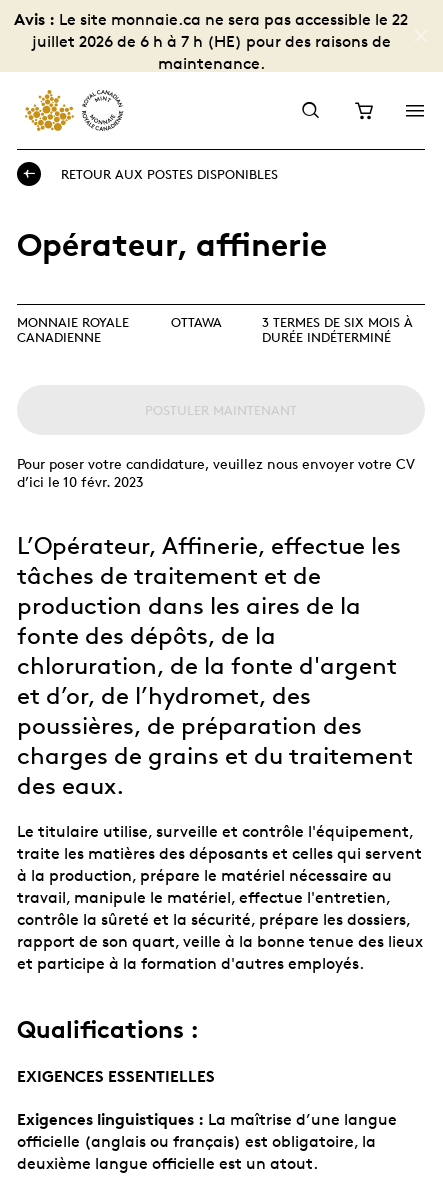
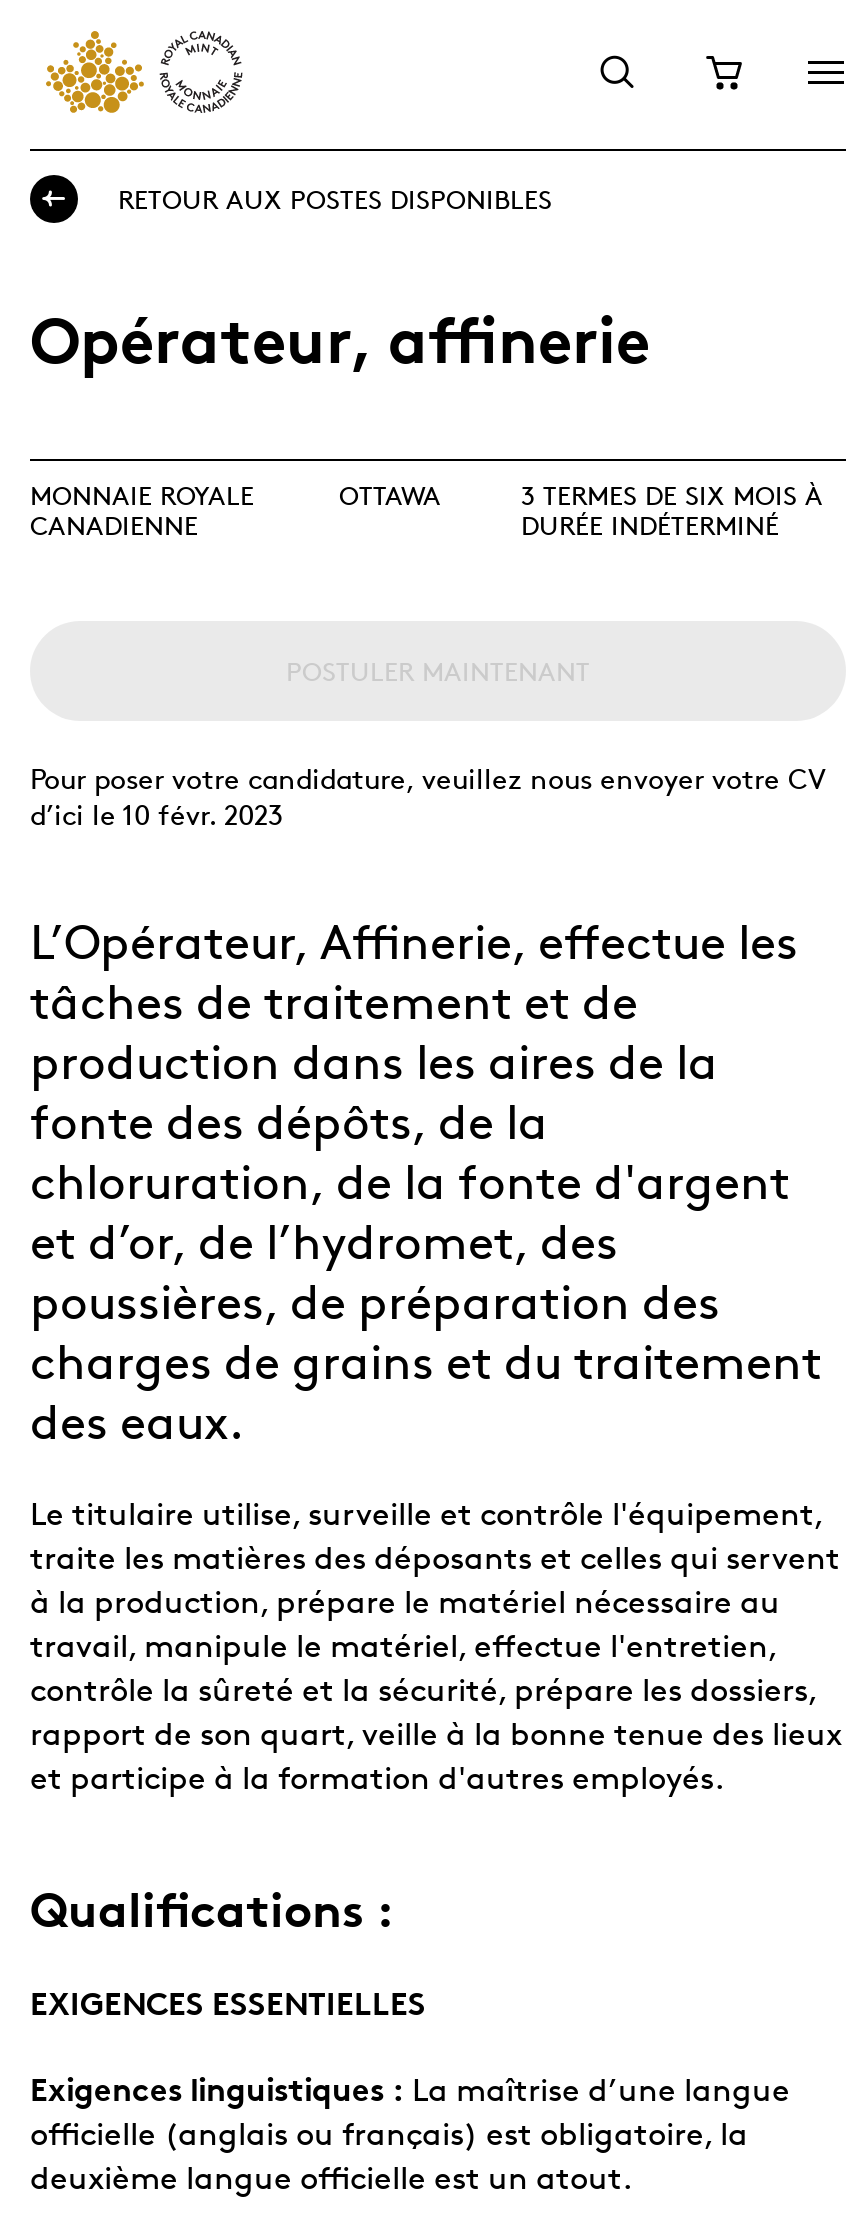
- Avis : Le site monnaie.ca ne sera pas accessible le 22
- juillet 2026 de 6 h à 7 h (HE) pour des raisons de
- maintenance.
